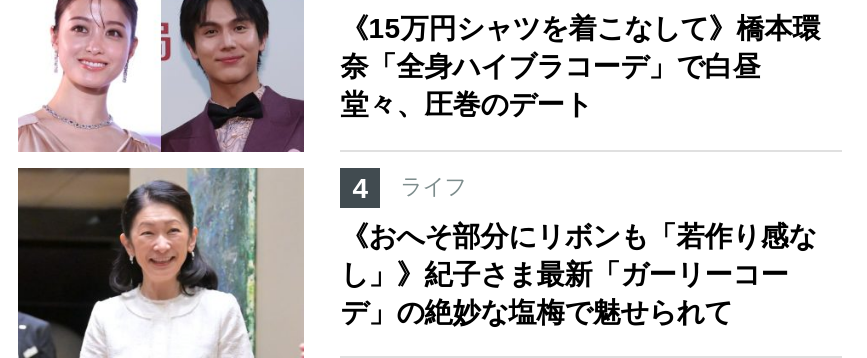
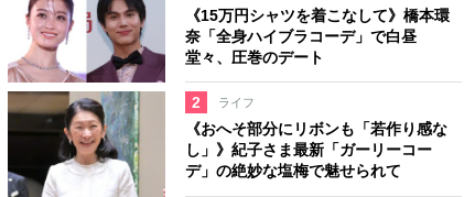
- 4 ライフ
+ 2 ライフ
